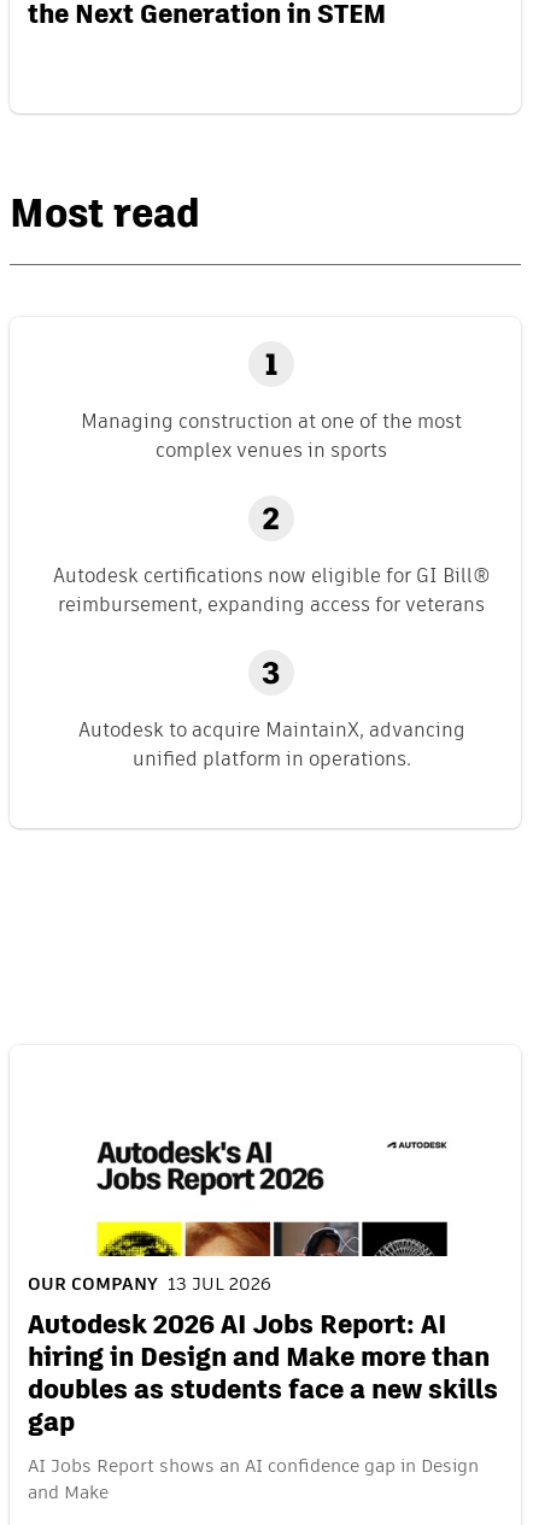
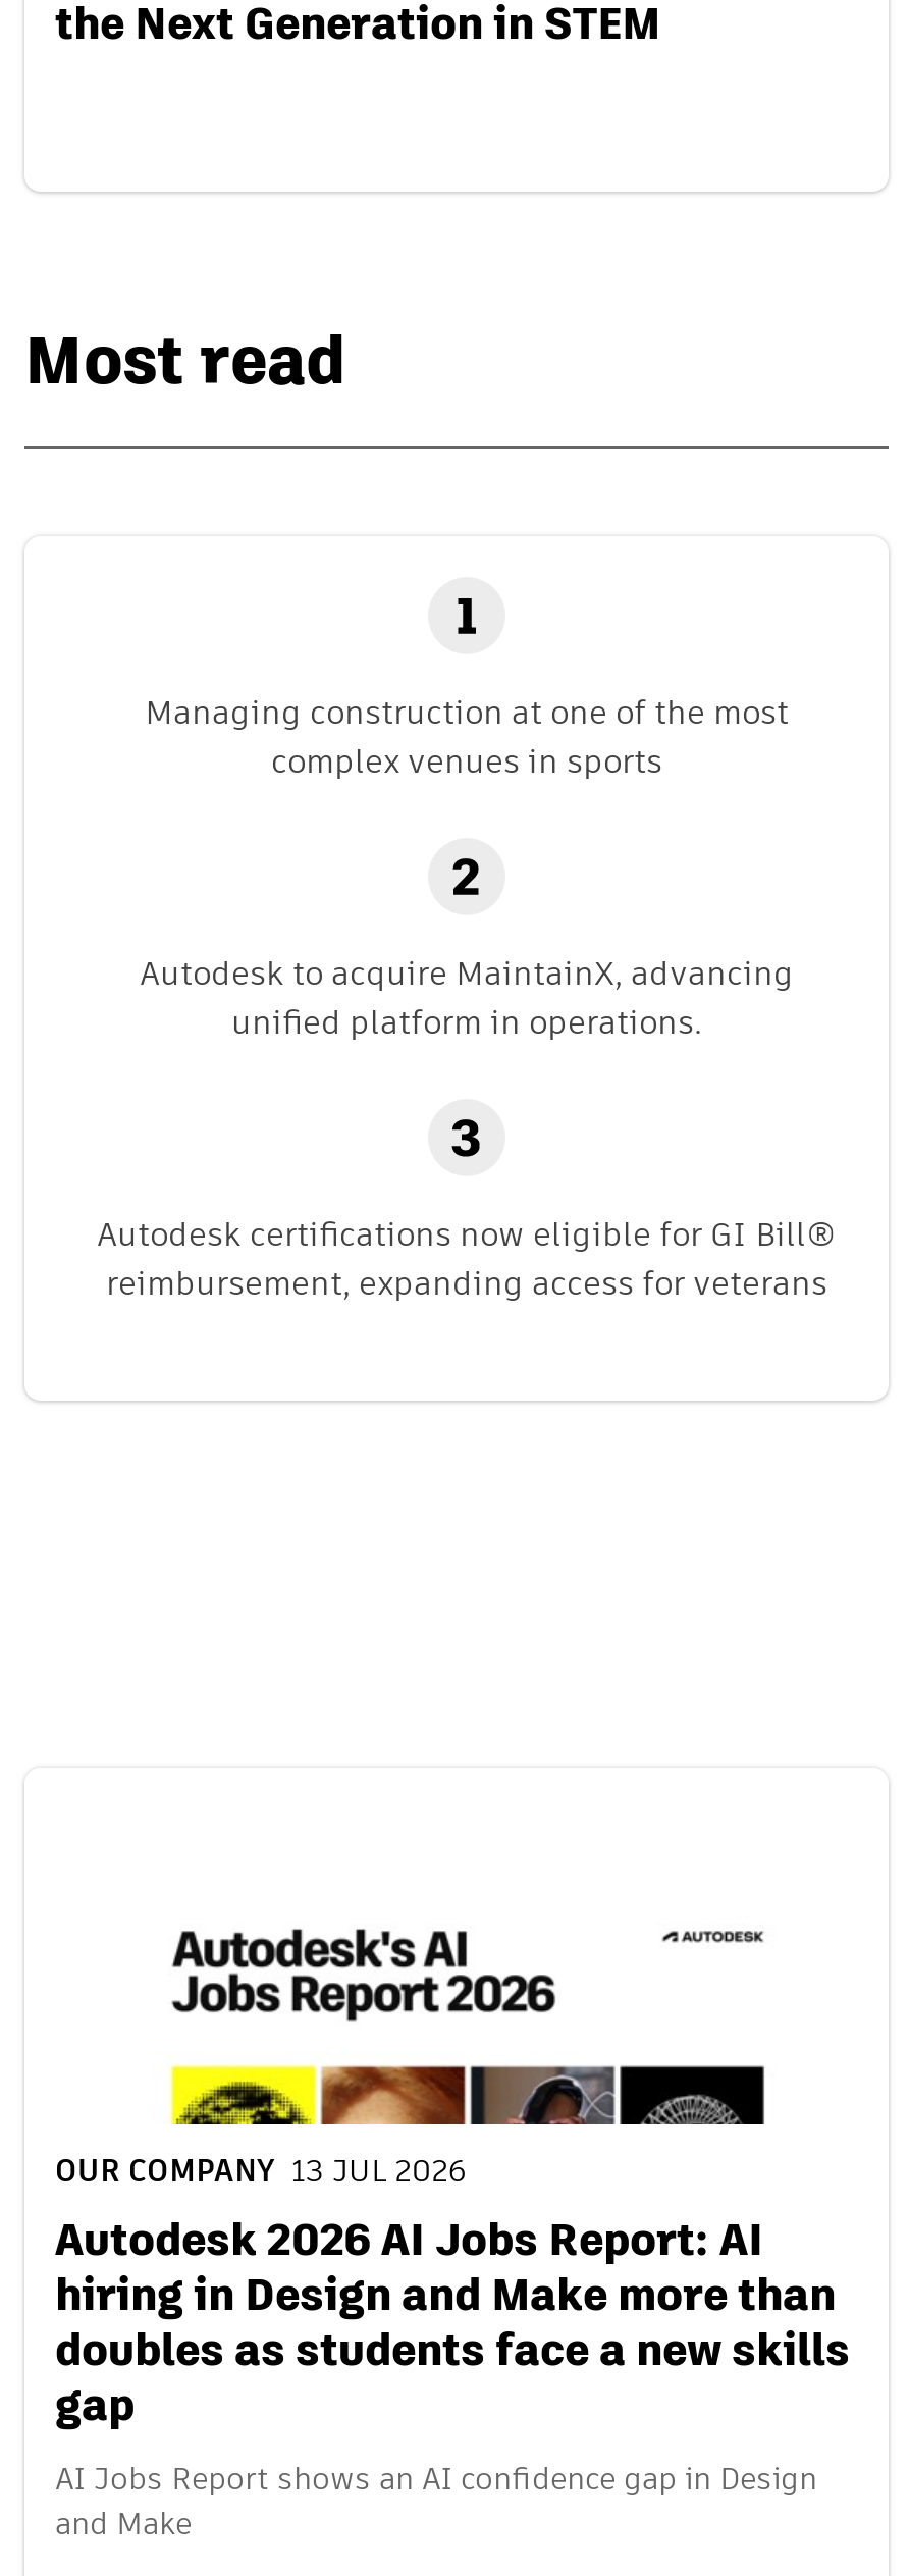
moved down: Autodesk certifications now eligible for GI Bill® | reimbursement, expanding access for veterans

moved up: Autodesk to acquire MaintainX, advancing | unified platform in operations.
